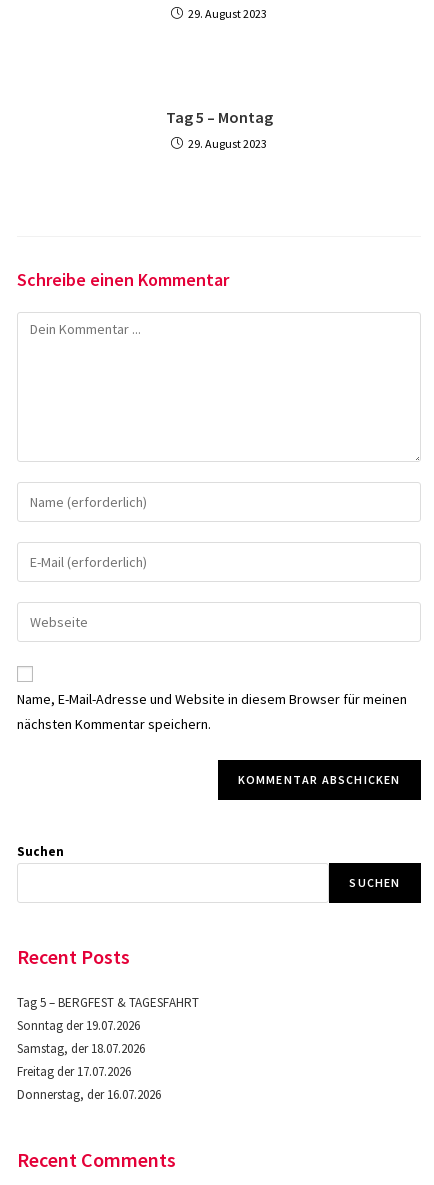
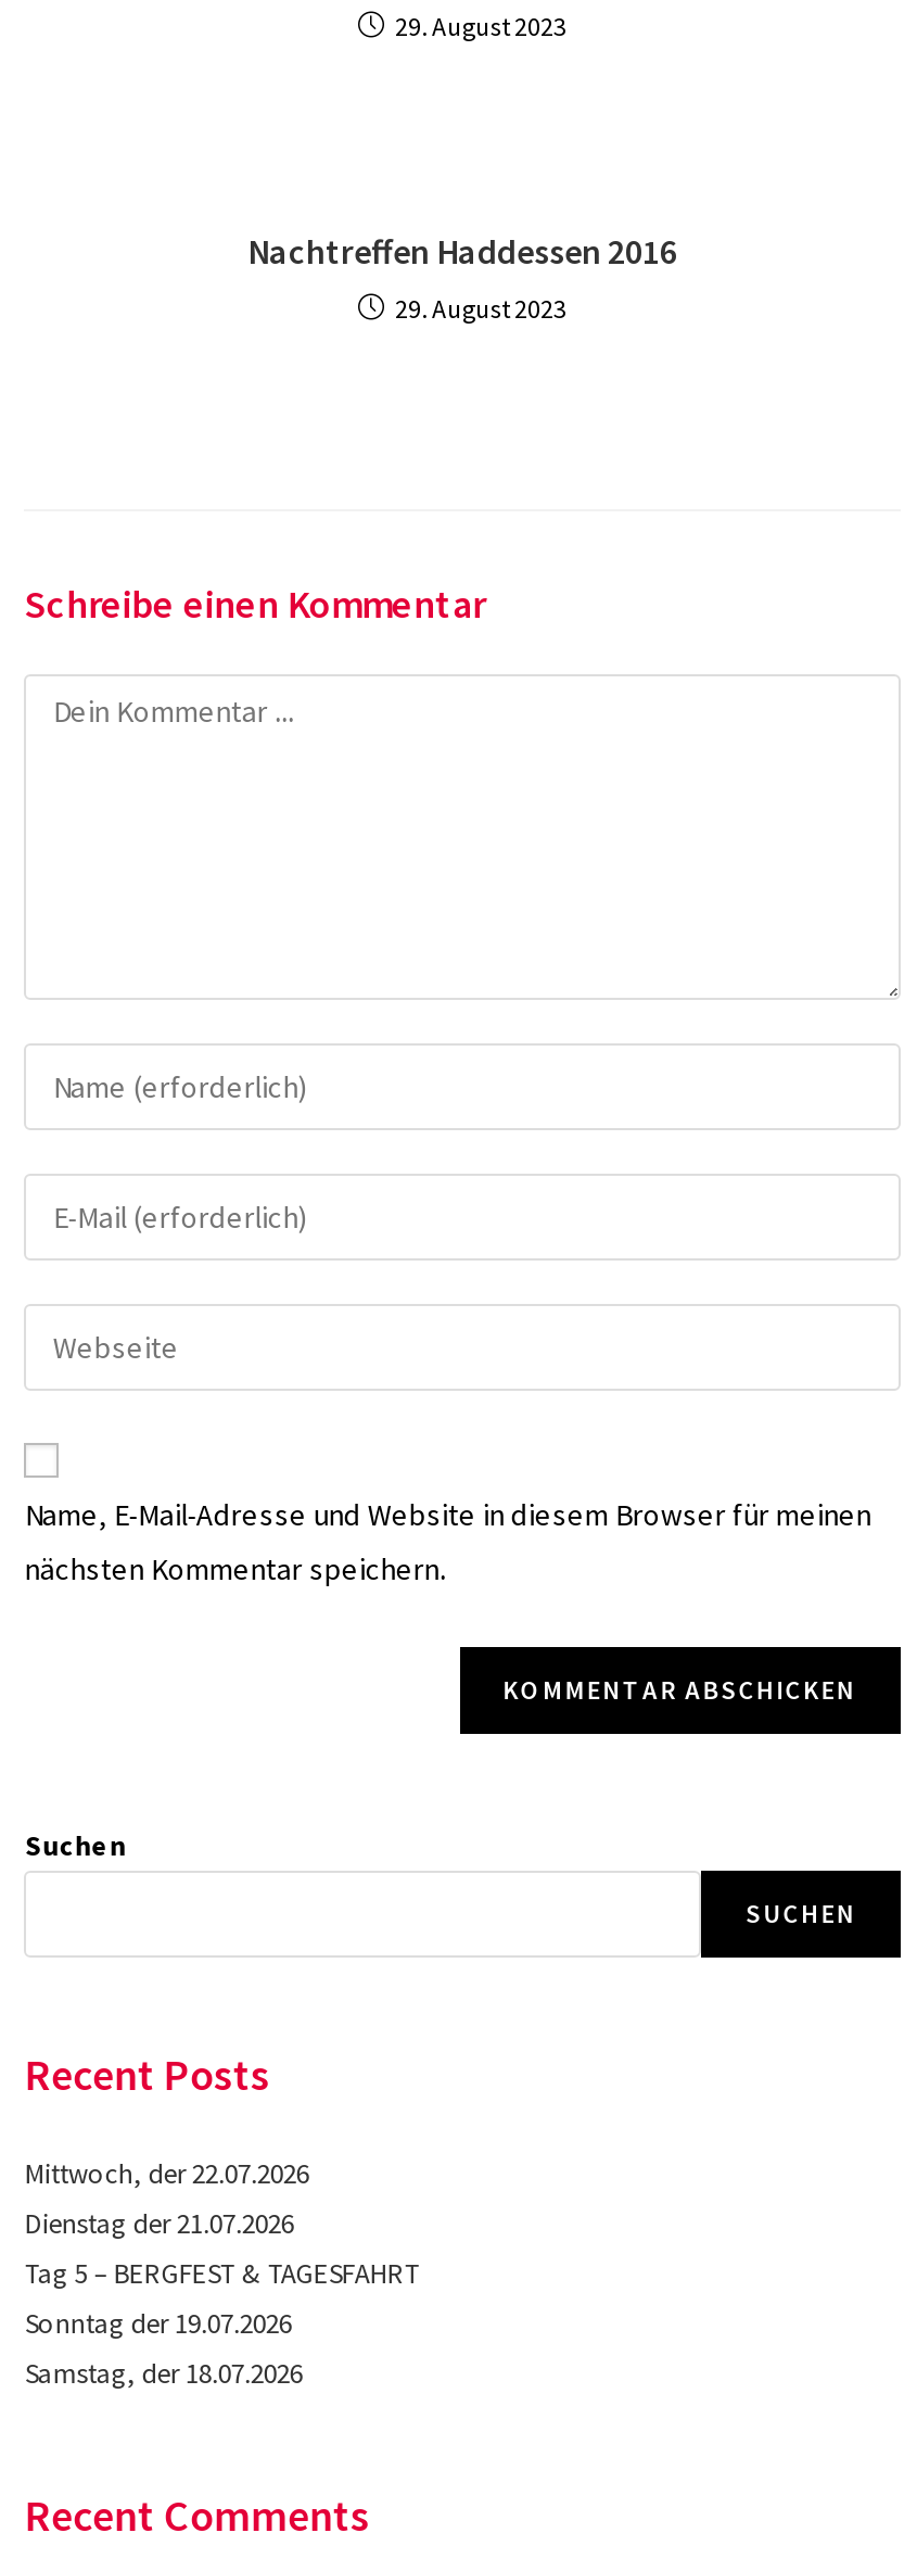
- Tag 5 – Montag
+ Nachtreffen Haddessen 2016

+ Mittwoch, der 22.07.2026
+ Dienstag der 21.07.2026

moved down: Tag 5 – BERGFEST & TAGESFAHRT | Sonntag der 19.07.2026 | Samstag, der 18.07.2026

- Freitag der 17.07.2026
- Donnerstag, der 16.07.2026
